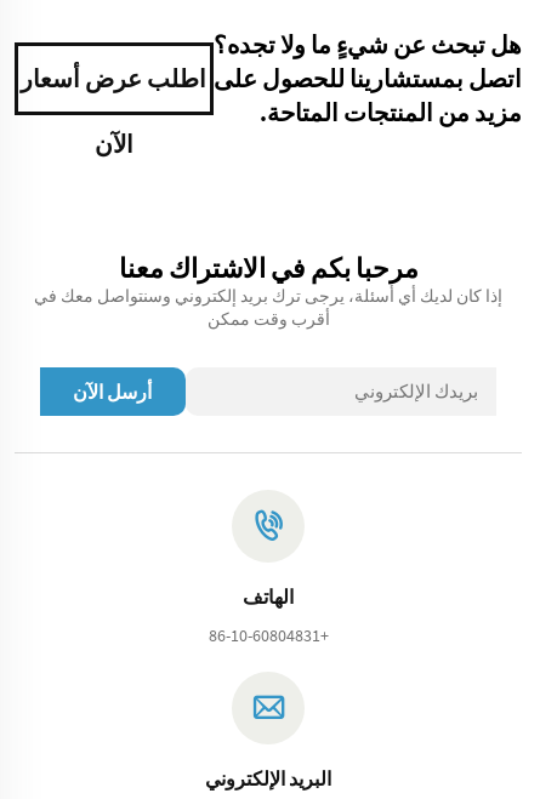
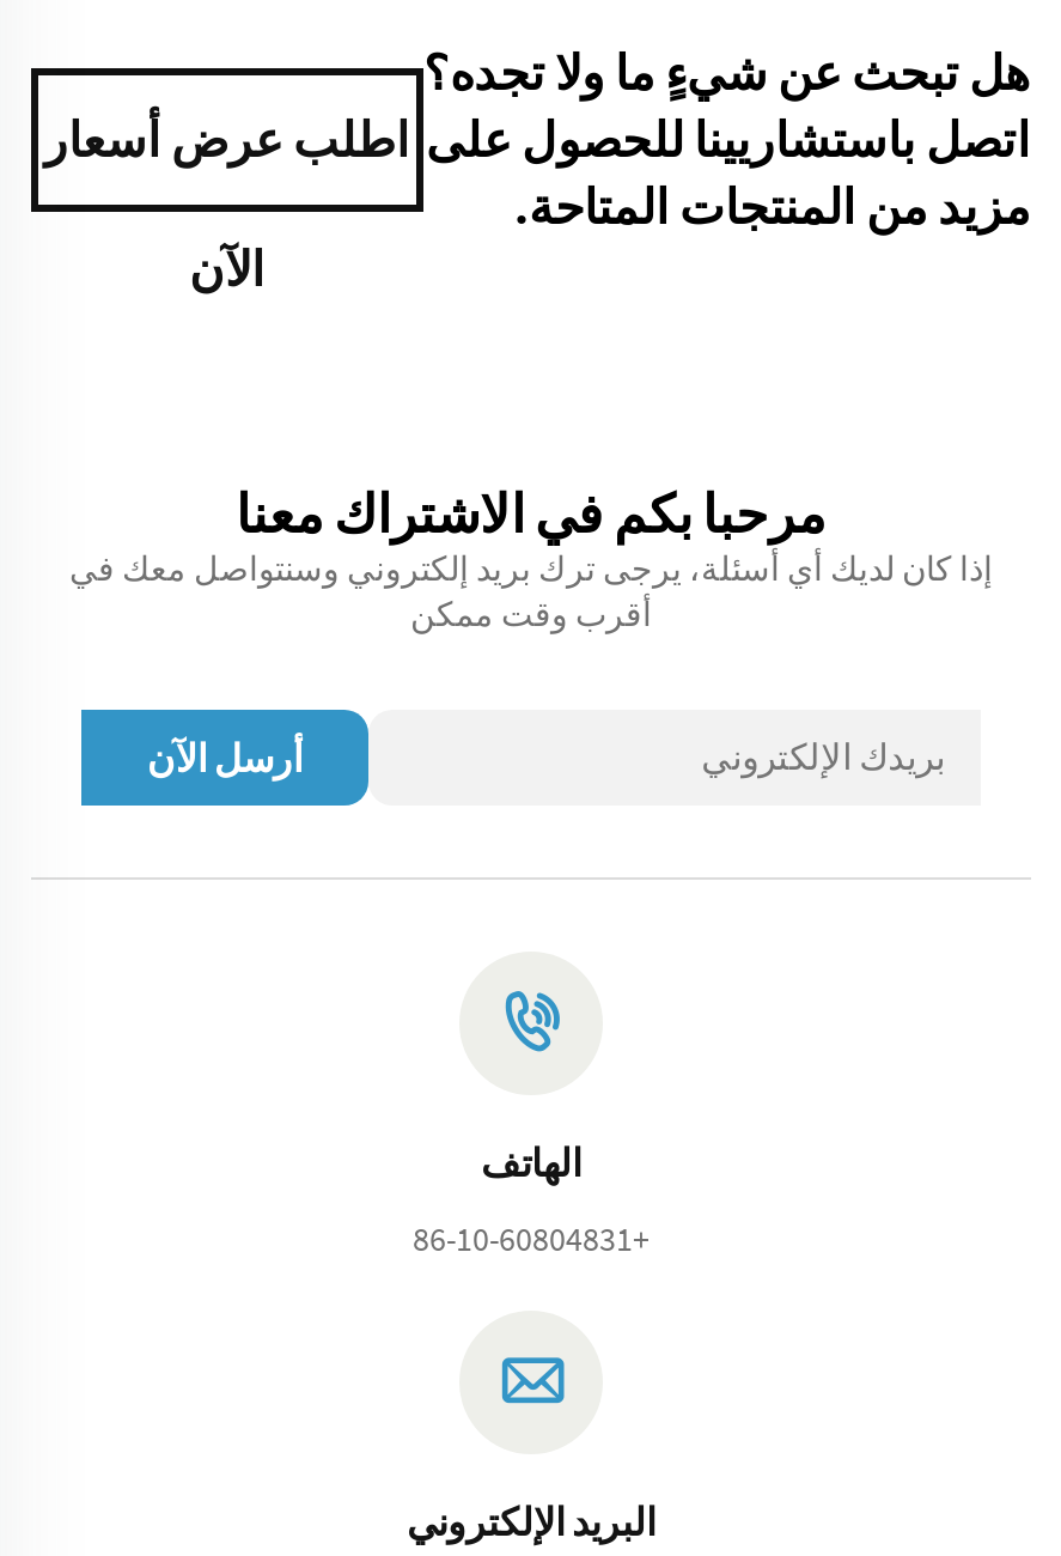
- اتصل بمستشارينا للحصول على
+ اتصل باستشاريينا للحصول على
